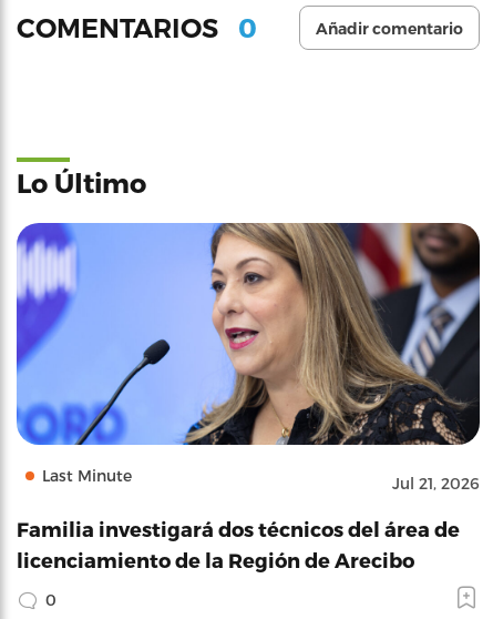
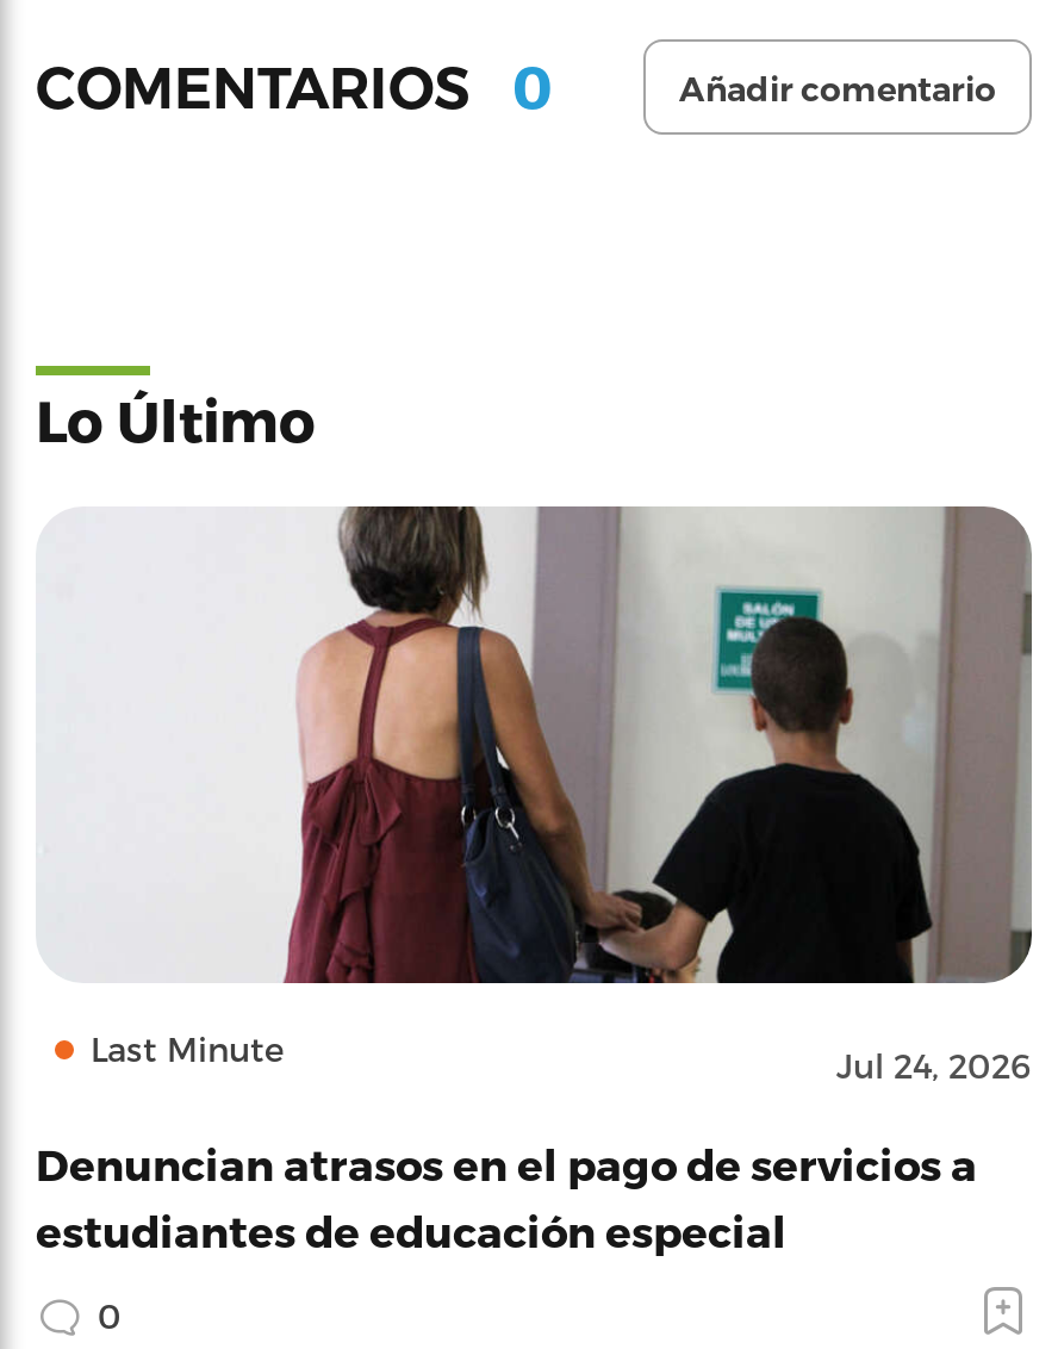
- [image]
- Jul 21, 2026
+ [image]
+ Jul 24, 2026

- Familia investigará dos técnicos del área de
- licenciamiento de la Región de Arecibo
+ Denuncian atrasos en el pago de servicios a
+ estudiantes de educación especial
